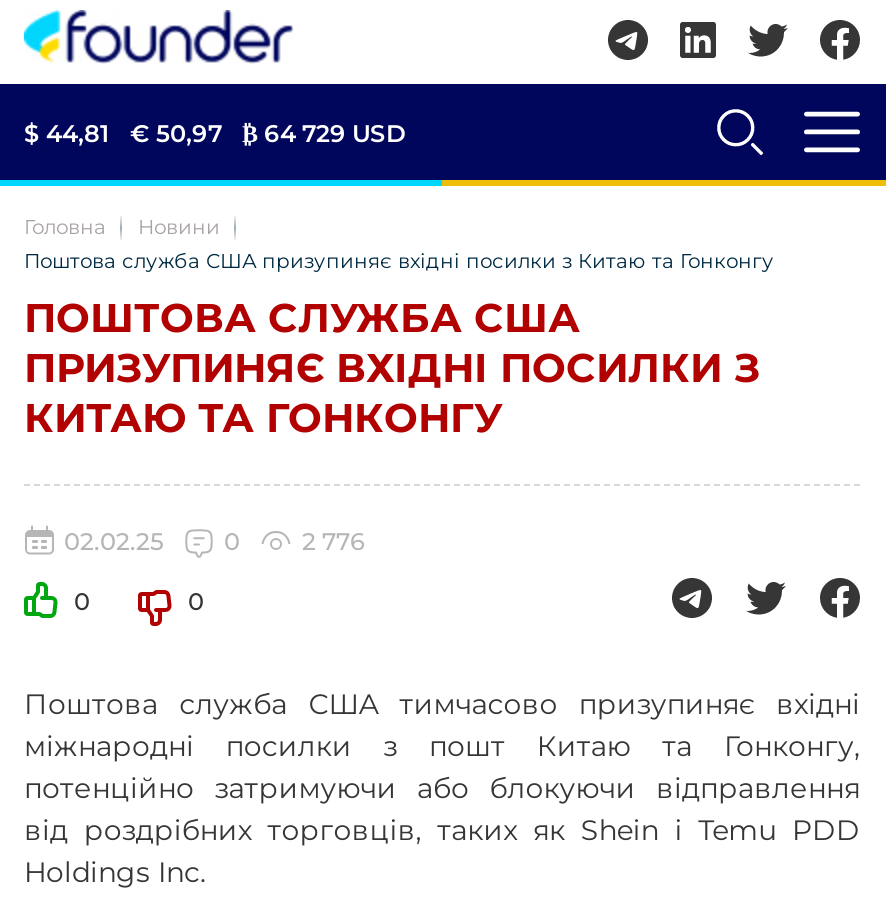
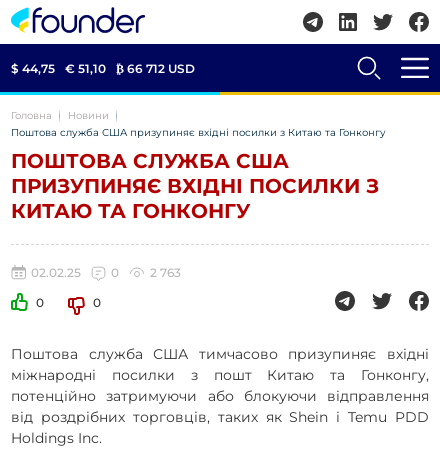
- $ 44,81
+ $ 44,75

- € 50,97
+ € 51,10

- ₿ 64 729 USD
+ ₿ 66 712 USD

- 2 776
+ 2 763
